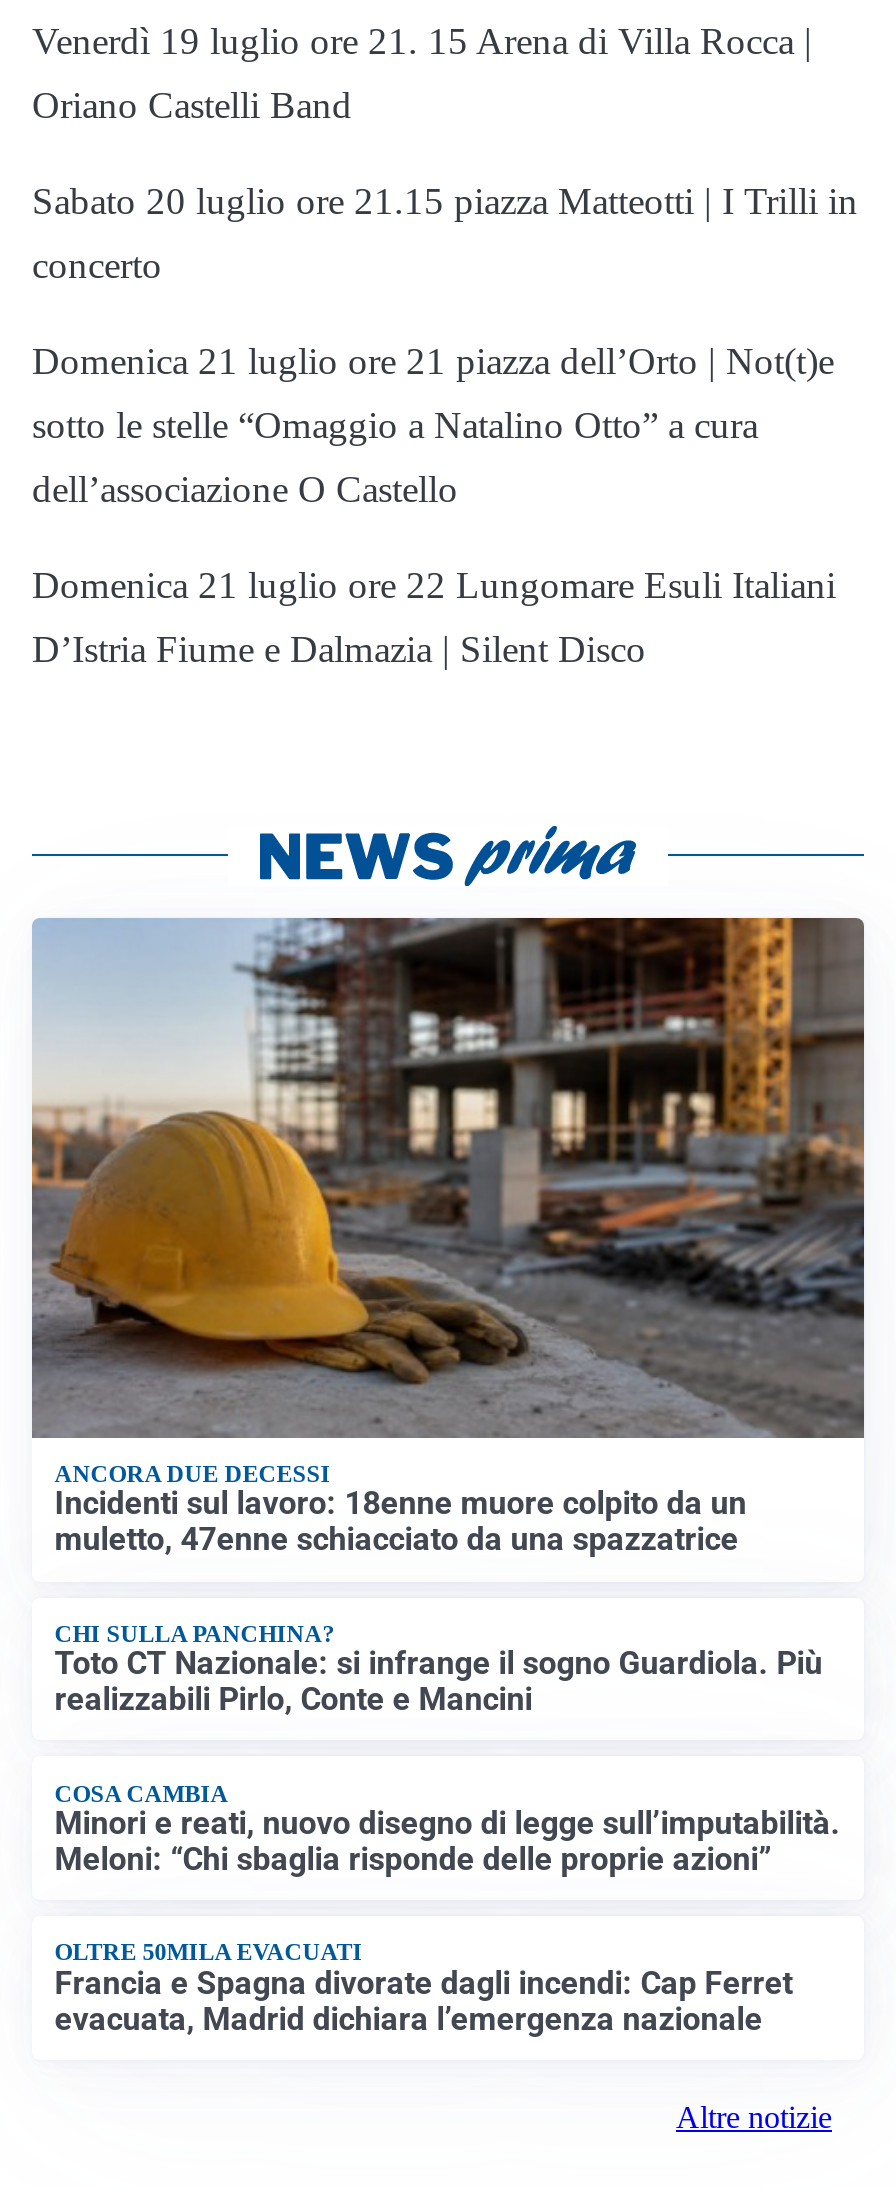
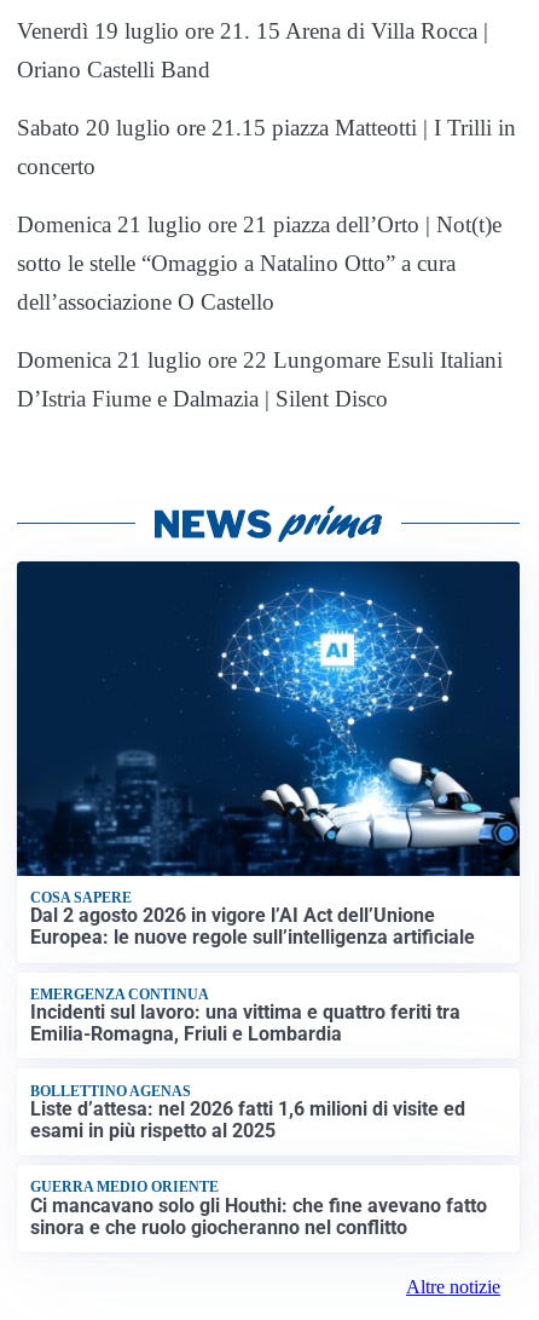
- [image]
- ANCORA DUE DECESSI
- Incidenti sul lavoro: 18enne muore colpito da un
- muletto, 47enne schiacciato da una spazzatrice
+ [image]
+ COSA SAPERE
+ Dal 2 agosto 2026 in vigore l’AI Act dell’Unione
+ Europea: le nuove regole sull’intelligenza artificiale

- CHI SULLA PANCHINA?
- Toto CT Nazionale: si infrange il sogno Guardiola. Più
- realizzabili Pirlo, Conte e Mancini
+ EMERGENZA CONTINUA
+ Incidenti sul lavoro: una vittima e quattro feriti tra
+ Emilia-Romagna, Friuli e Lombardia

- COSA CAMBIA
- Minori e reati, nuovo disegno di legge sull’imputabilità.
- Meloni: “Chi sbaglia risponde delle proprie azioni”
+ BOLLETTINO AGENAS
+ Liste d’attesa: nel 2026 fatti 1,6 milioni di visite ed
+ esami in più rispetto al 2025

- OLTRE 50MILA EVACUATI
- Francia e Spagna divorate dagli incendi: Cap Ferret
- evacuata, Madrid dichiara l’emergenza nazionale
+ GUERRA MEDIO ORIENTE
+ Ci mancavano solo gli Houthi: che fine avevano fatto
+ sinora e che ruolo giocheranno nel conflitto
